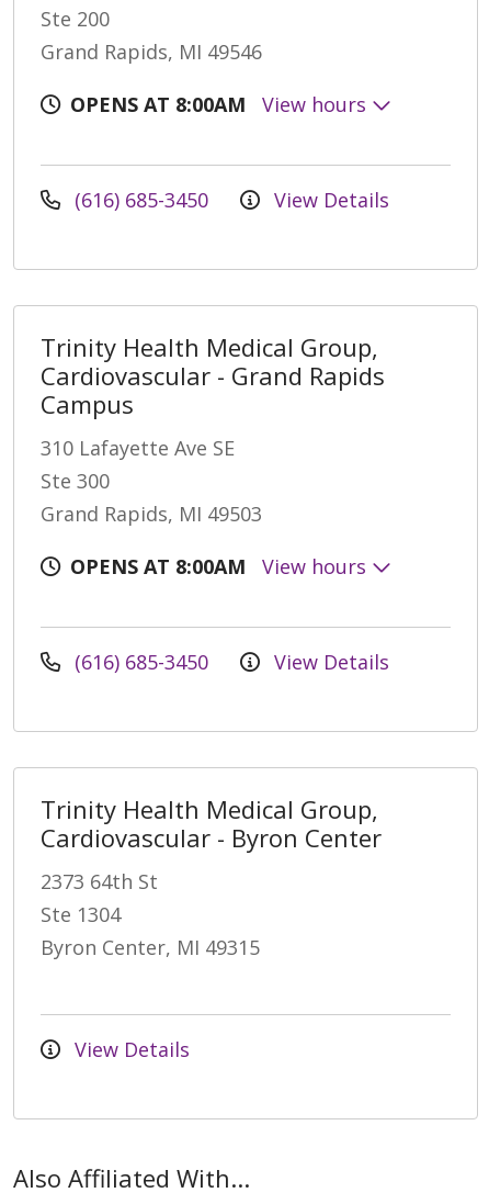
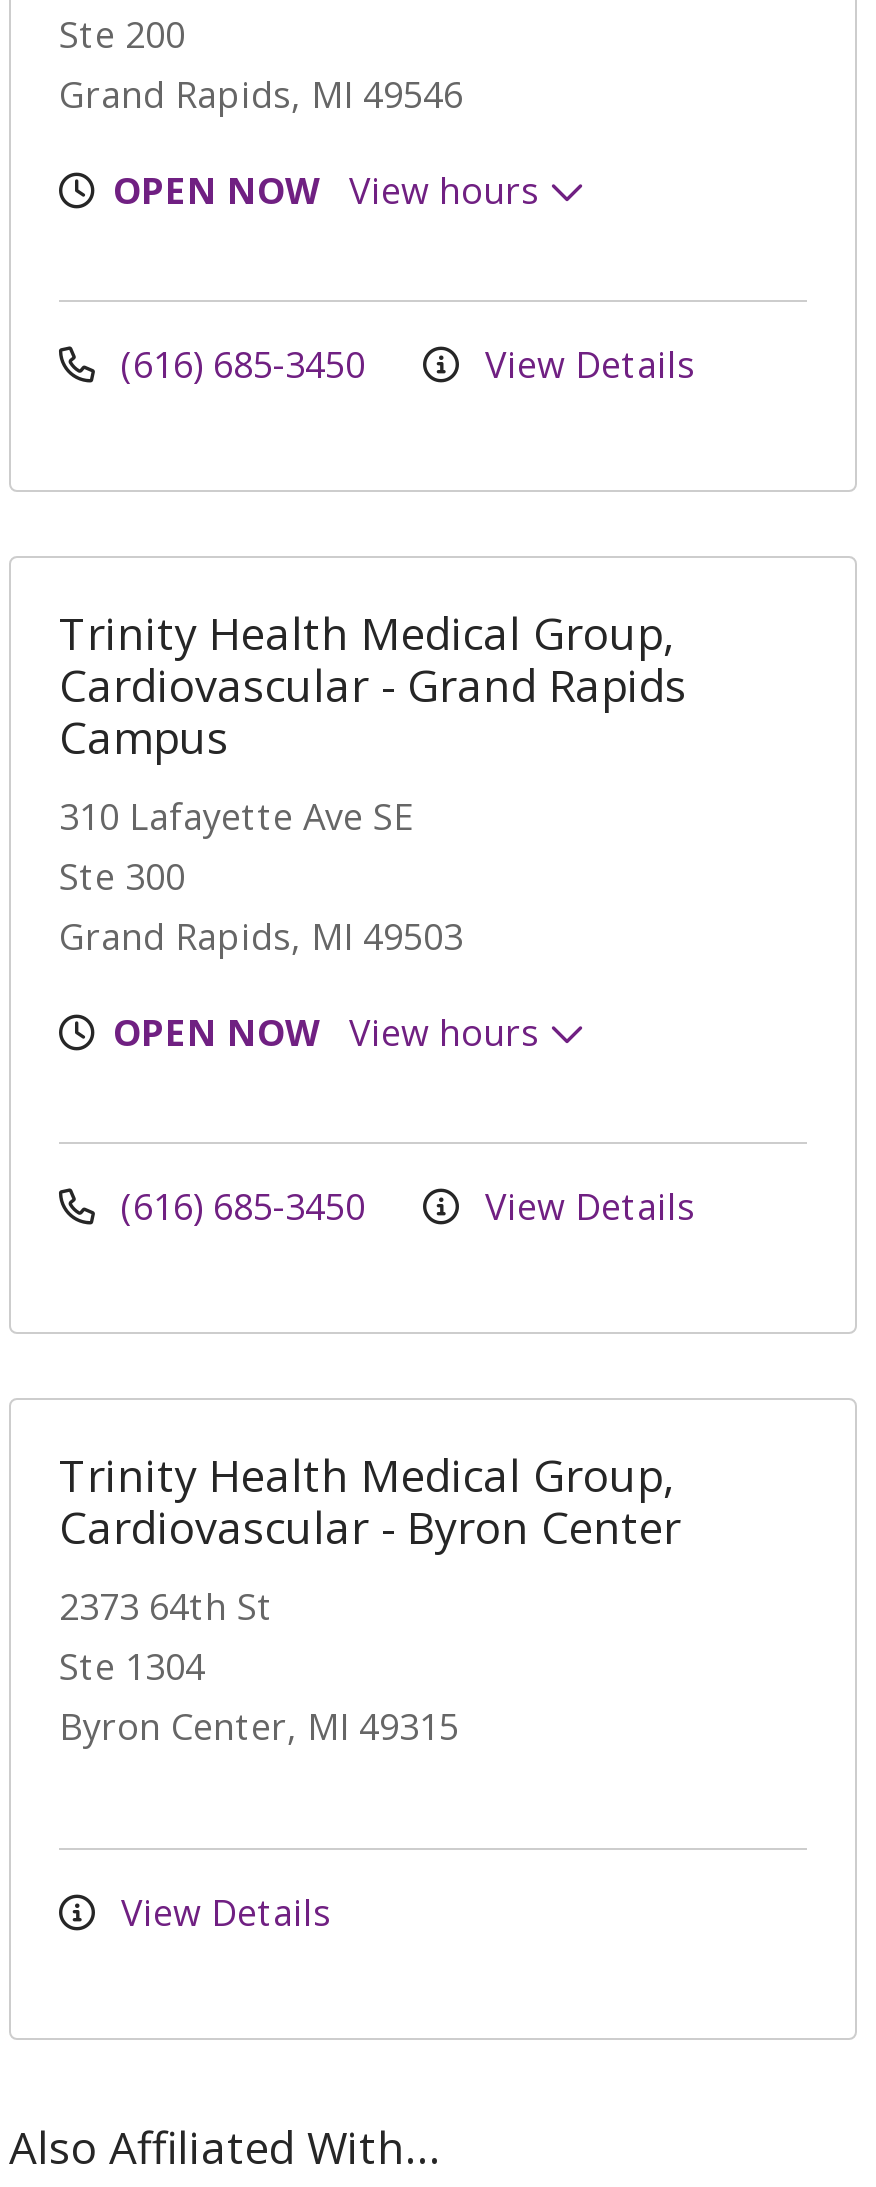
- OPENS AT 8:00AM
+ OPEN NOW

- OPENS AT 8:00AM
+ OPEN NOW
